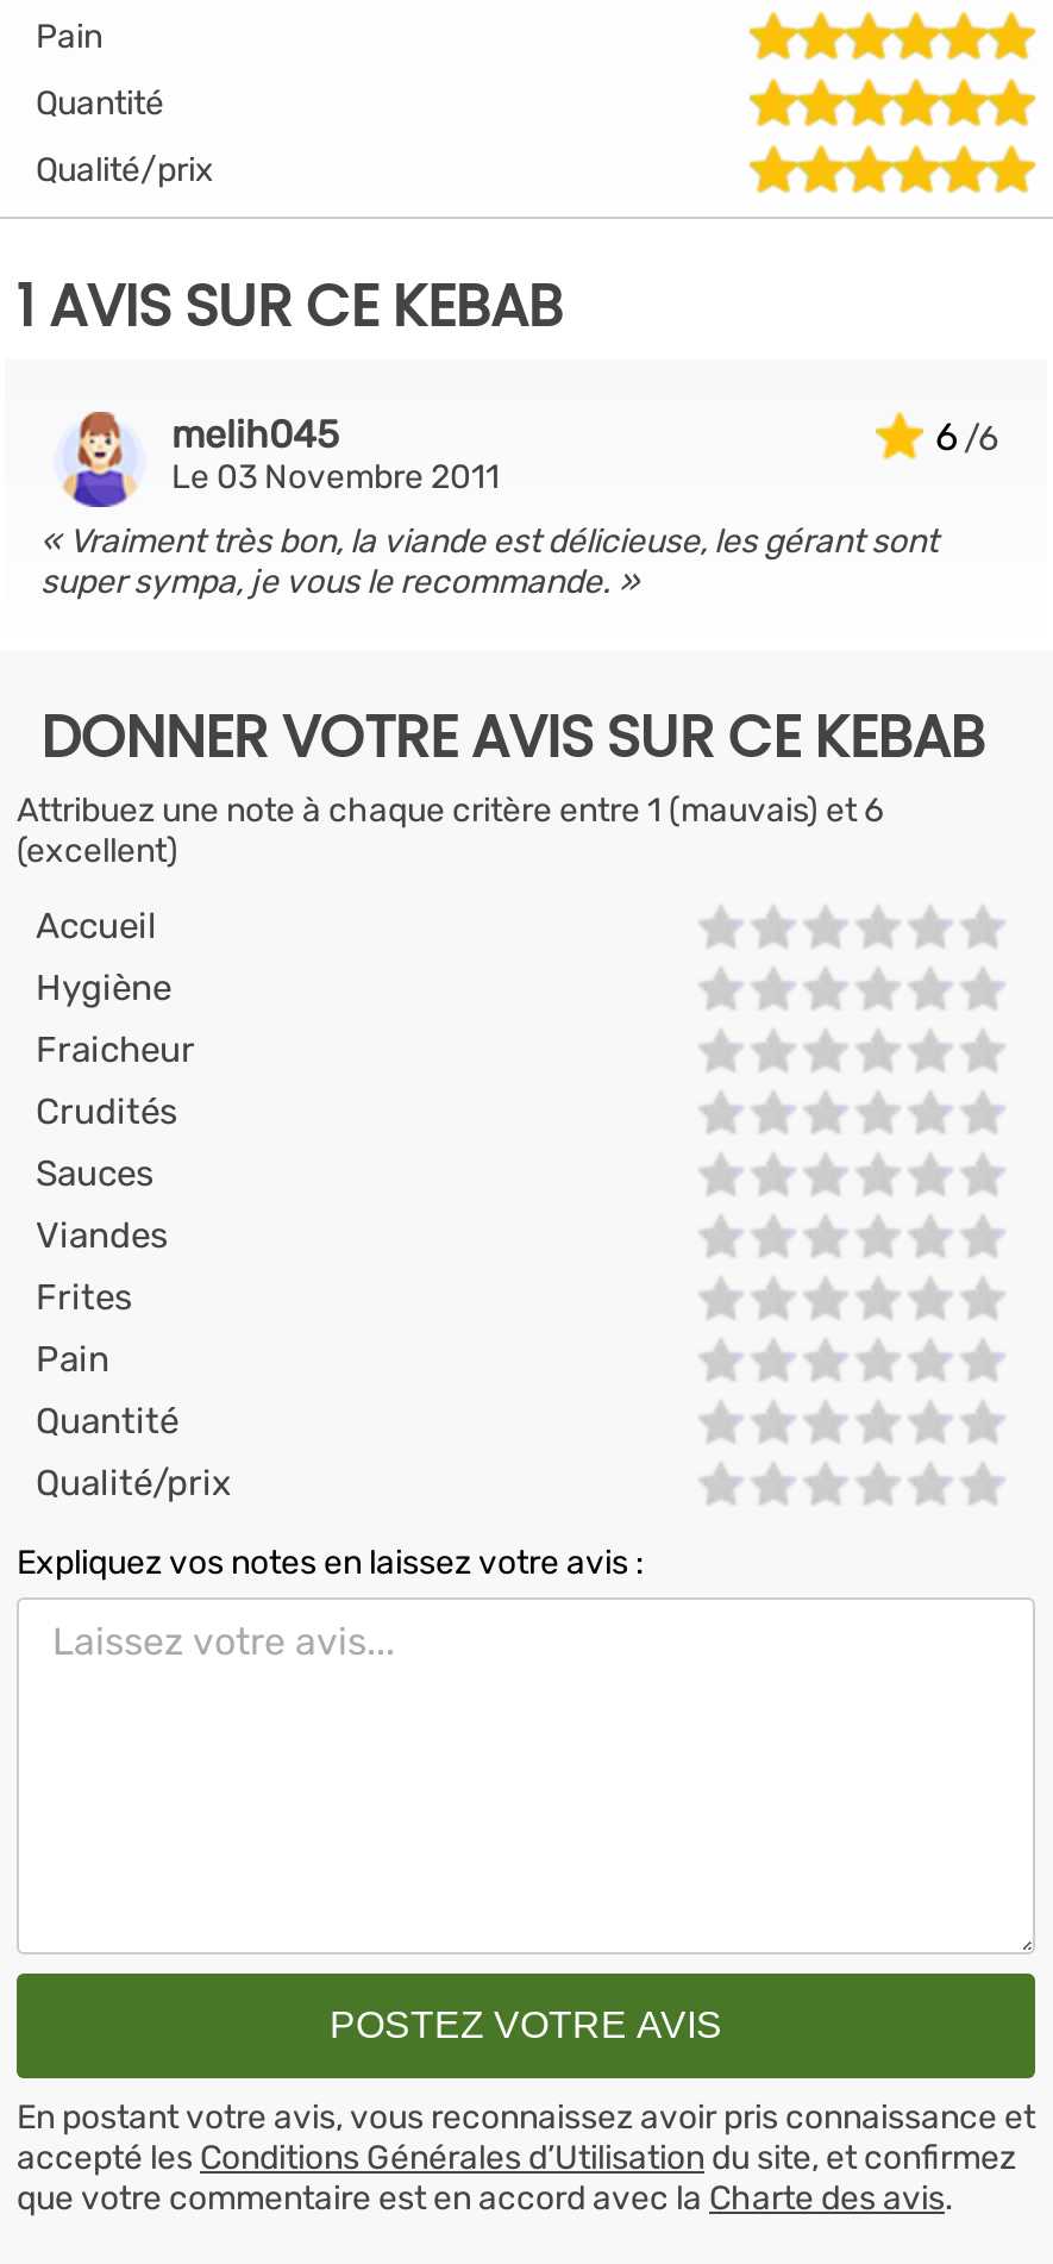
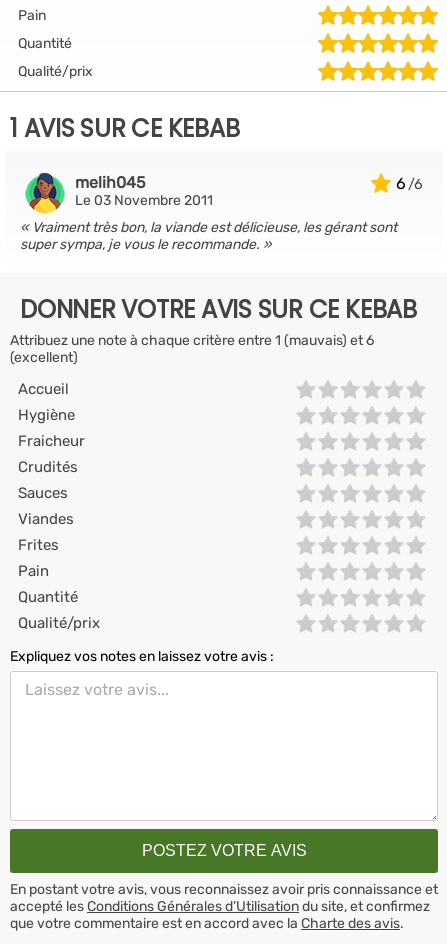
- [image]
+ [image]
